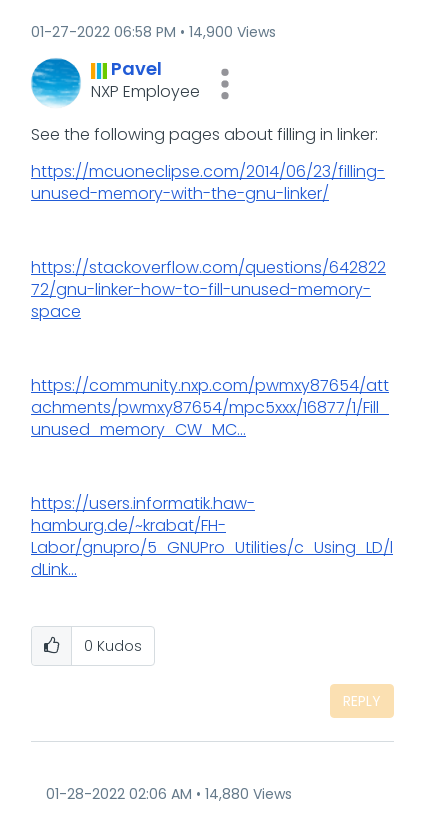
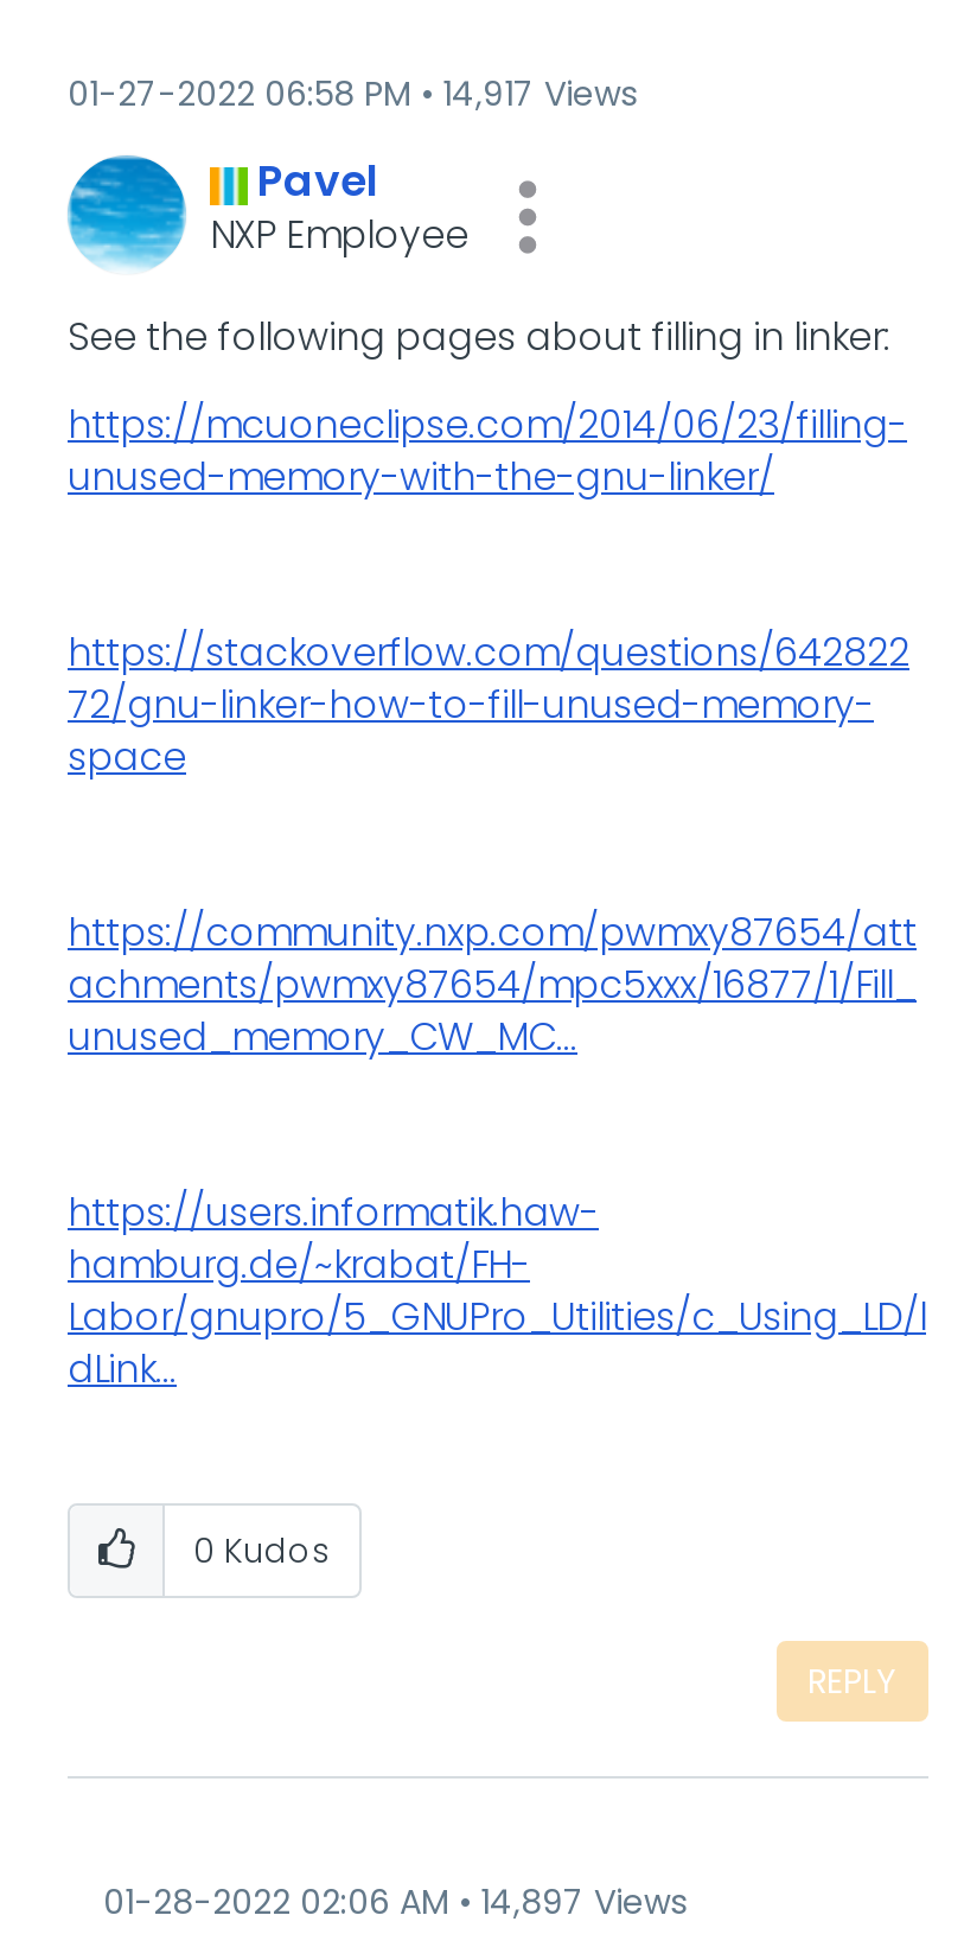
- 01-27-2022 06:58 PM 14,900 Views
+ 01-27-2022 06:58 PM 14,917 Views

- 01-28-2022 02:06 AM 14,880 Views
+ 01-28-2022 02:06 AM 14,897 Views
